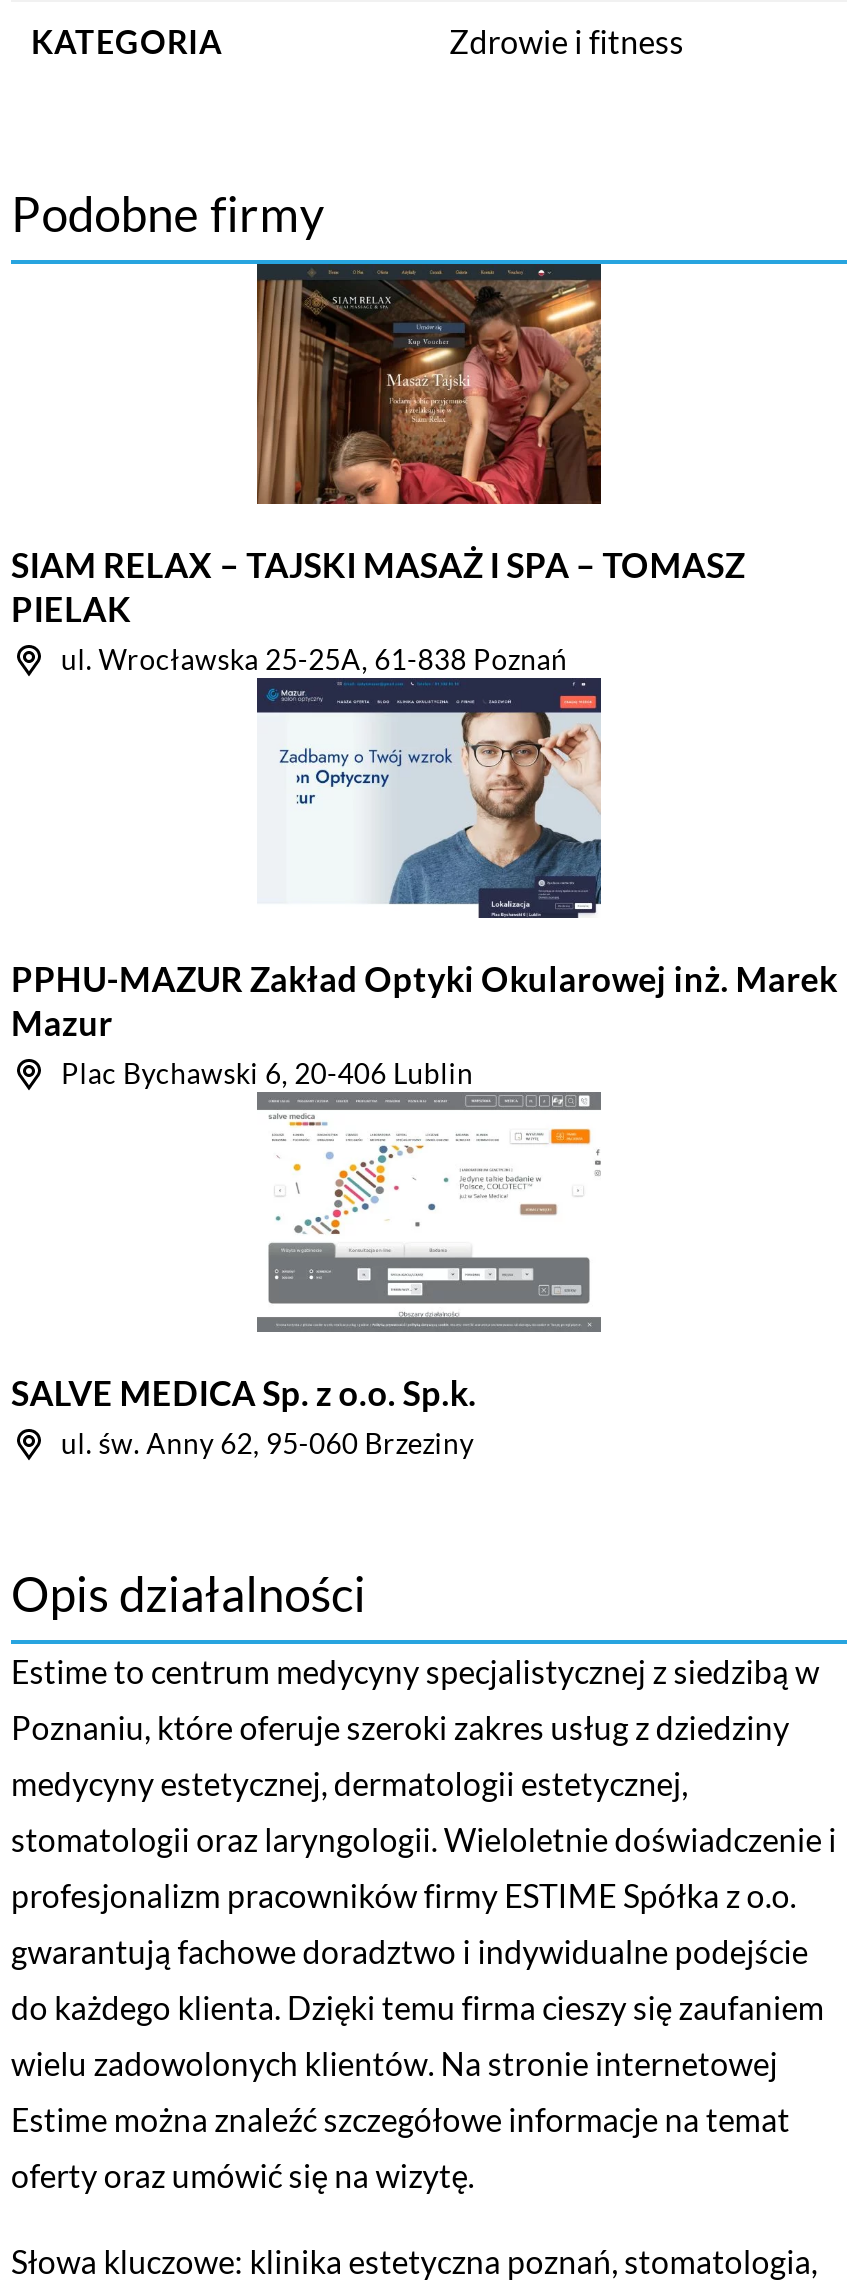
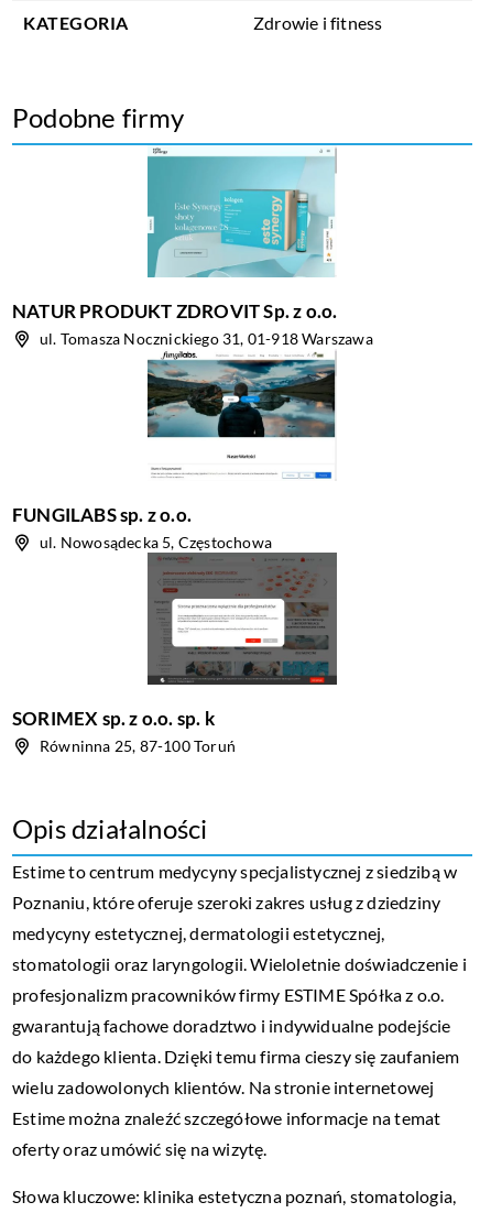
- [image]
+ [image]

- SIAM RELAX – TAJSKI MASAŻ I SPA – TOMASZ
- PIELAK
- ul. Wrocławska 25-25A, 61-838 Poznań
+ NATUR PRODUKT ZDROVIT Sp. z o.o.
+ ul. Tomasza Nocznickiego 31, 01-918 Warszawa

- [image]
+ [image]

- PPHU-MAZUR Zakład Optyki Okularowej inż. Marek
- Mazur
- Plac Bychawski 6, 20-406 Lublin
+ FUNGILABS sp. z o.o.
+ ul. Nowosądecka 5, Częstochowa

- [image]
- SALVE MEDICA Sp. z o.o. Sp.k.
- ul. św. Anny 62, 95-060 Brzeziny
+ [image]
+ SORIMEX sp. z o.o. sp. k
+ Równinna 25, 87-100 Toruń
